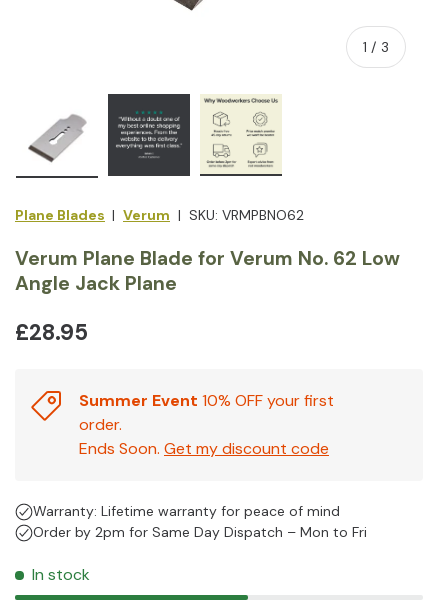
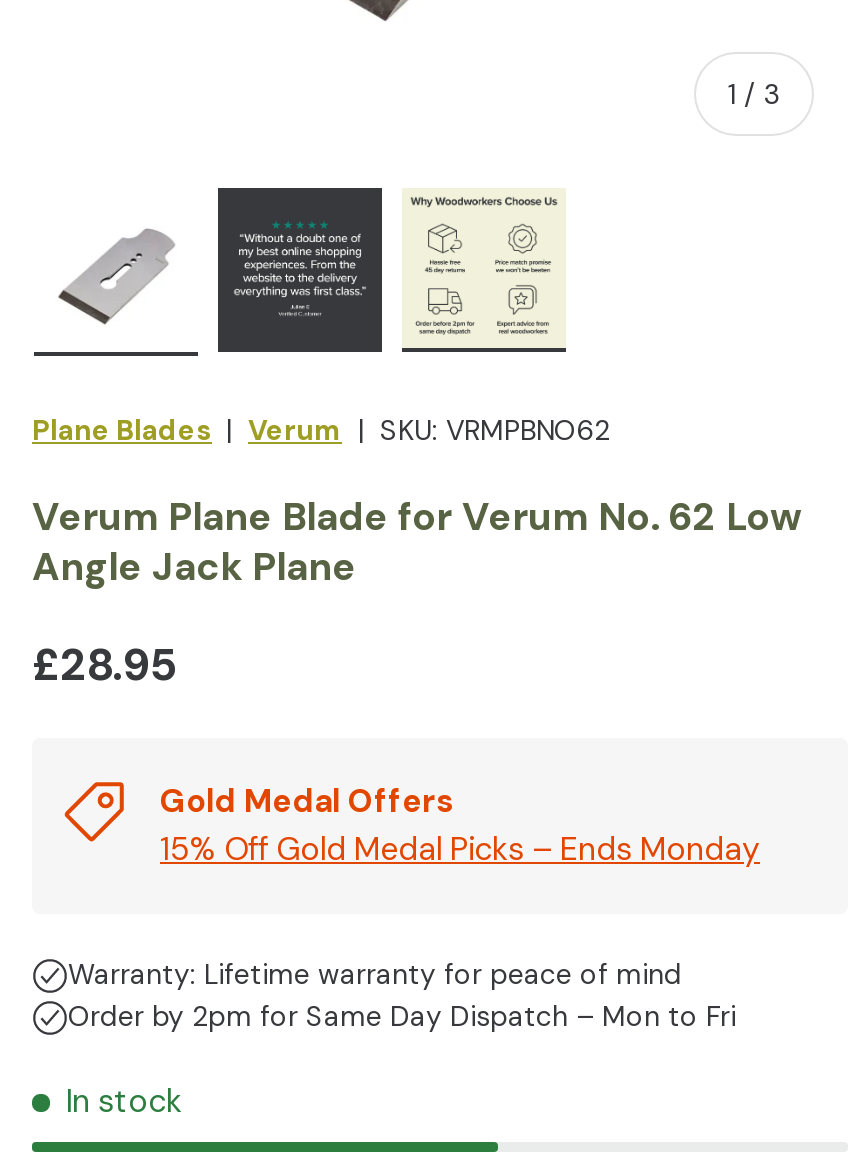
- Summer Event 10% OFF your first
- order.
- Ends Soon. Get my discount code
+ Gold Medal Offers
+ 15% Off Gold Medal Picks – Ends Monday
